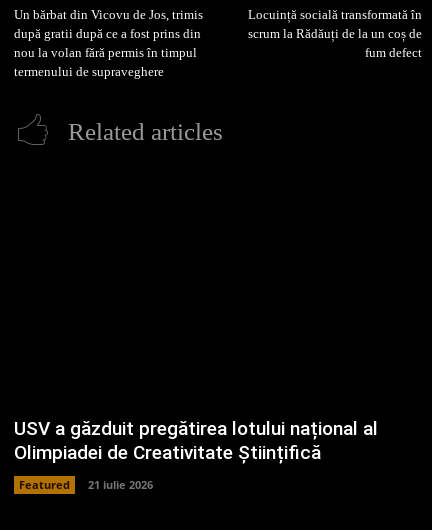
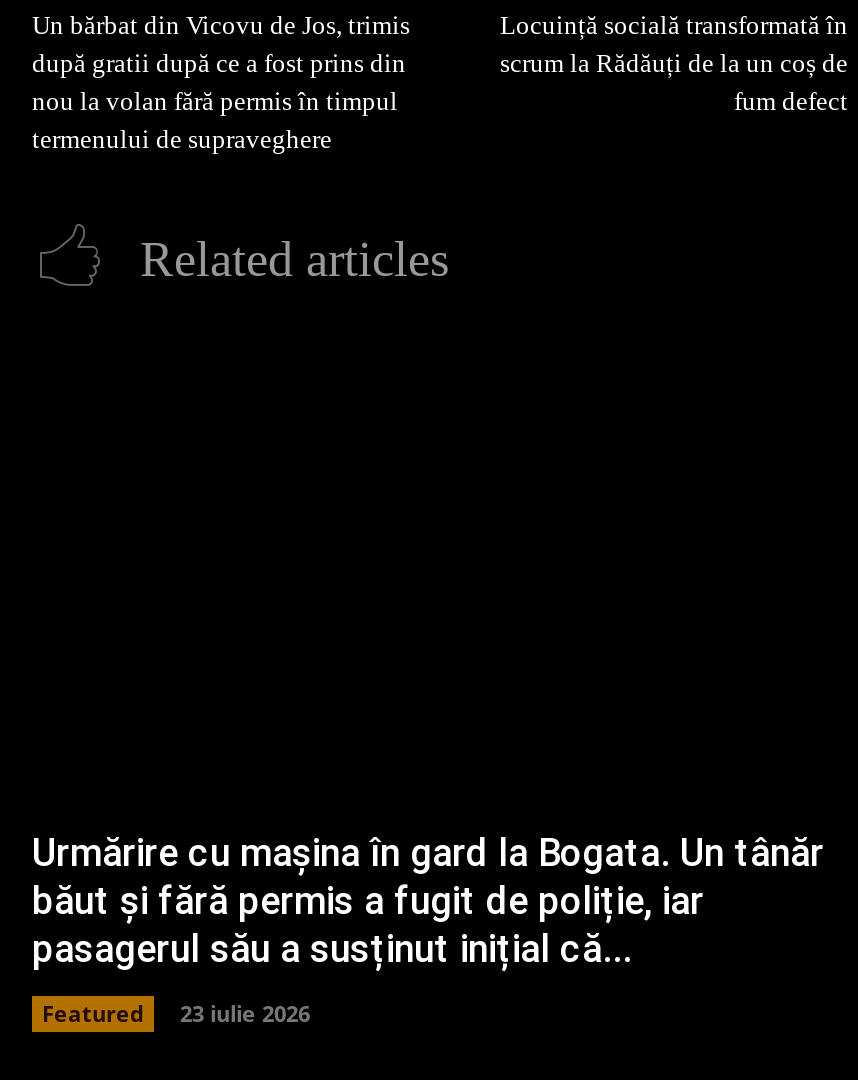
- USV a găzduit pregătirea lotului național al
- Olimpiadei de Creativitate Științifică
+ Urmărire cu mașina în gard la Bogata. Un tânăr
+ băut și fără permis a fugit de poliție, iar
+ pasagerul său a susținut inițial că...

- Featured 21 iulie 2026
+ Featured 23 iulie 2026
